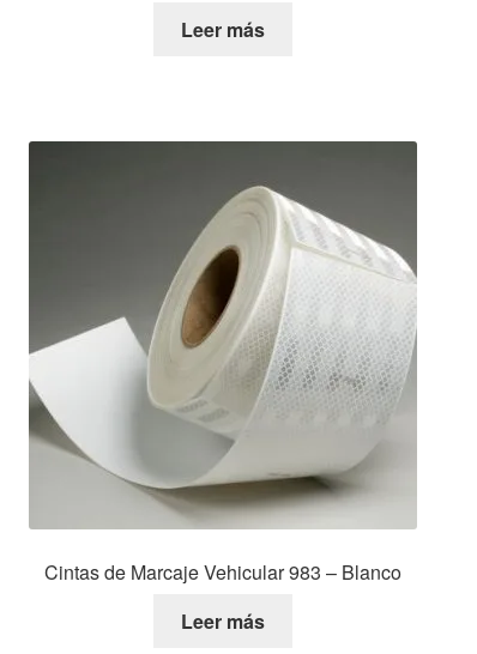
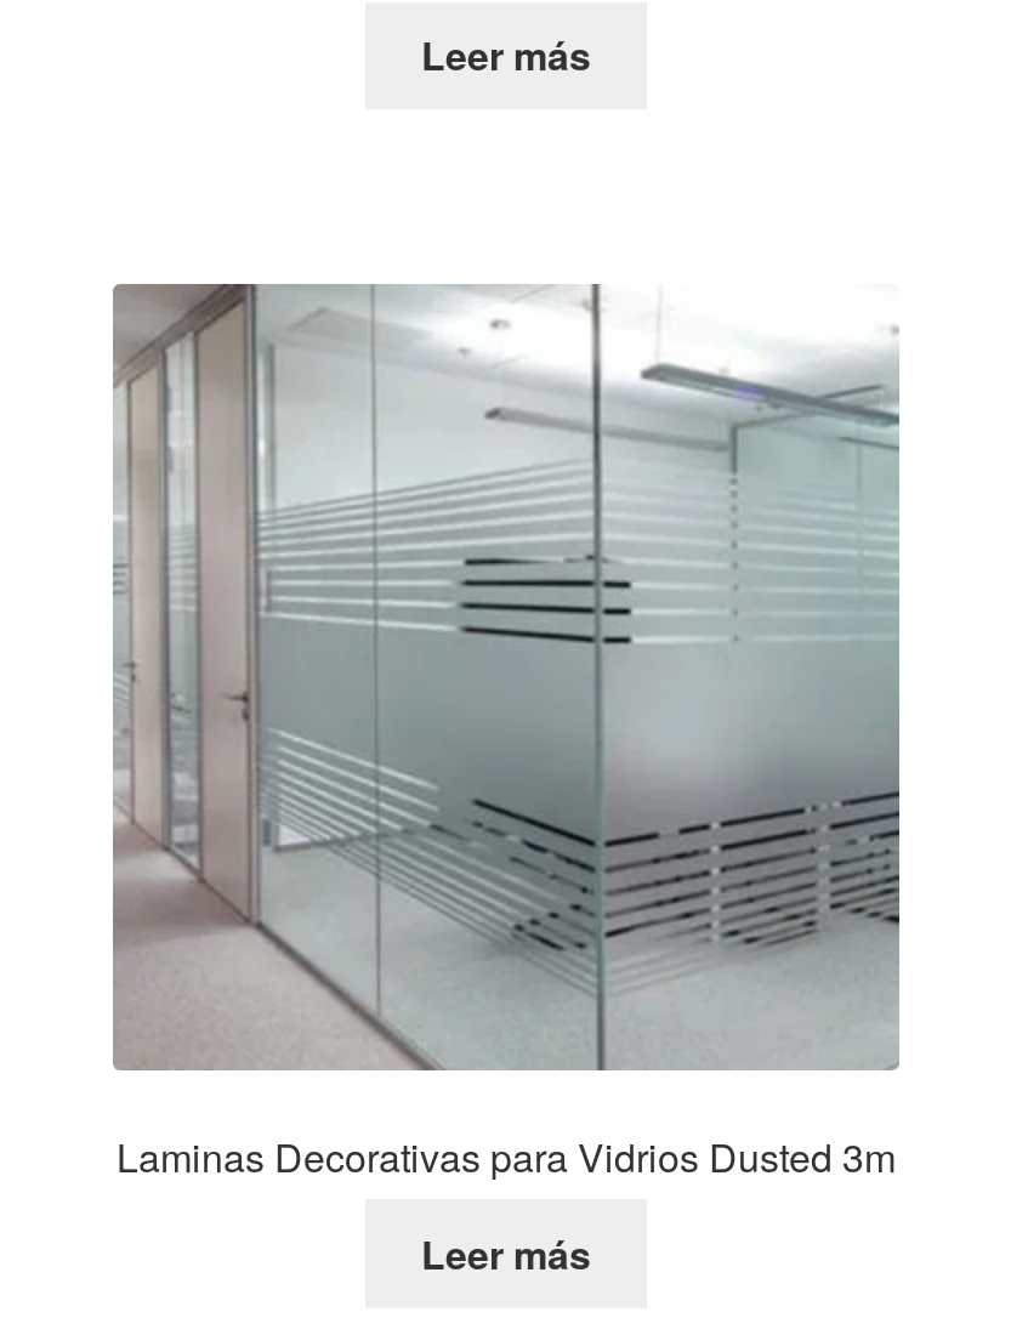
- [image]
- Cintas de Marcaje Vehicular 983 – Blanco
+ [image]
+ Laminas Decorativas para Vidrios Dusted 3m
